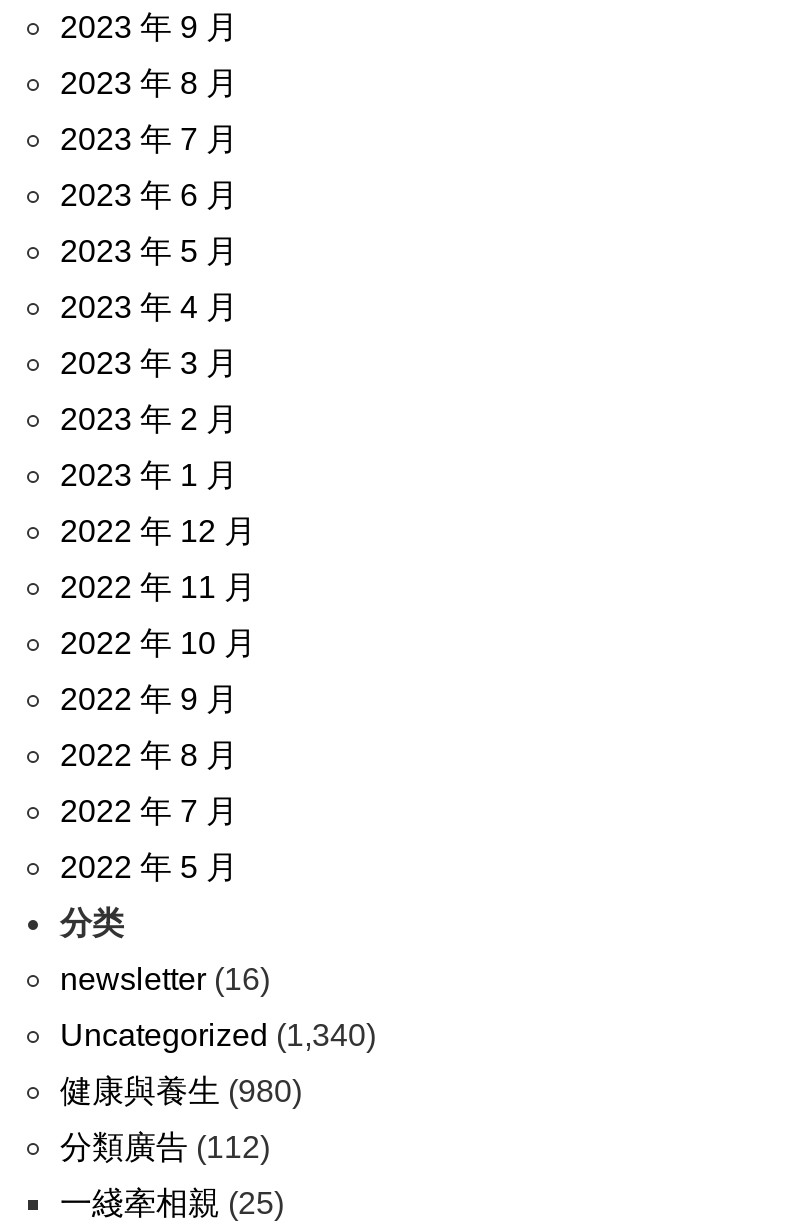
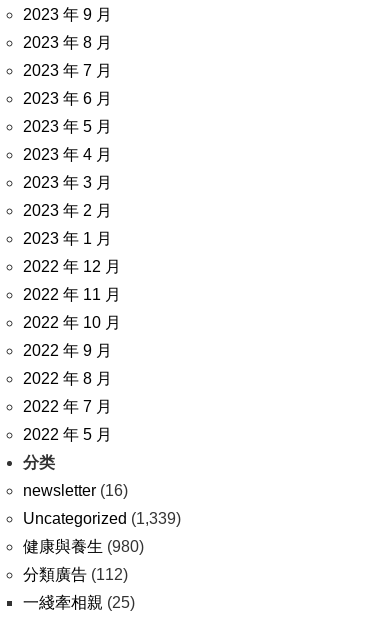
- Uncategorized (1,340)
+ Uncategorized (1,339)
